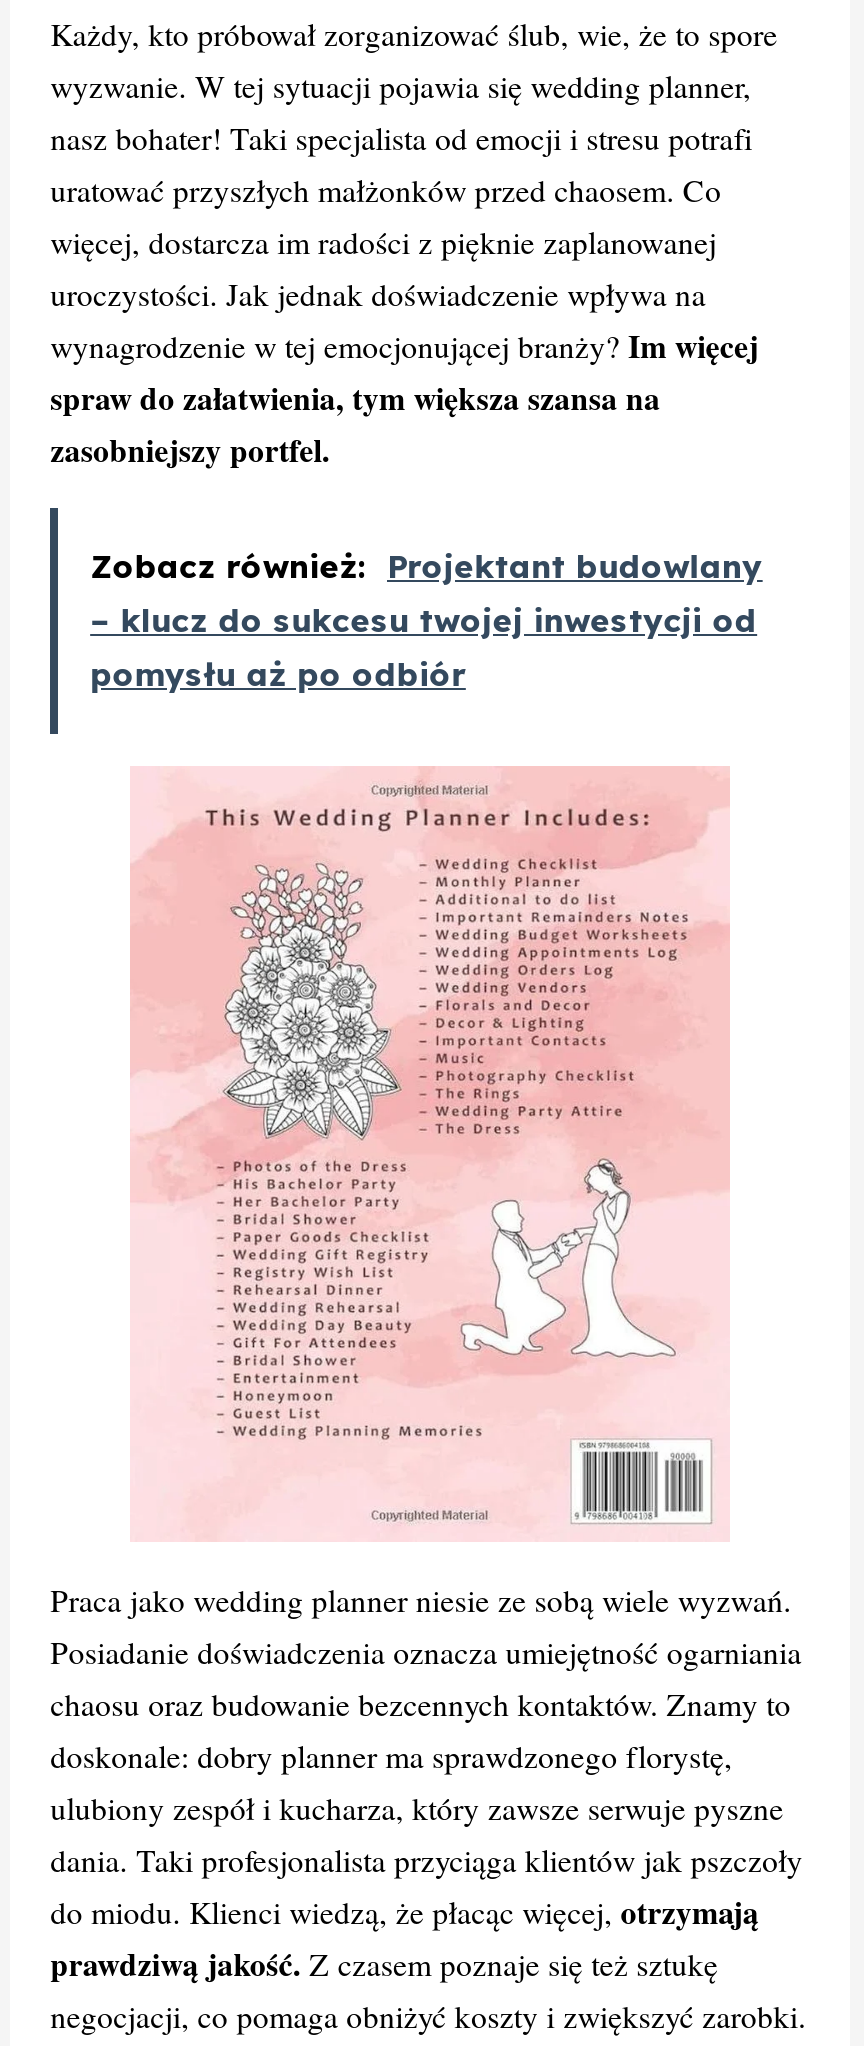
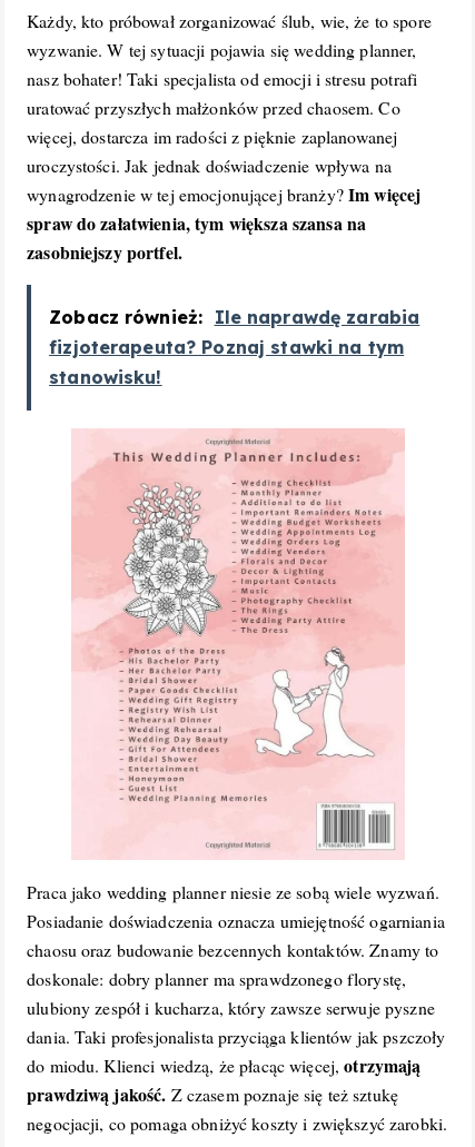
- Zobacz również: Projektant budowlany
- – klucz do sukcesu twojej inwestycji od
- pomysłu aż po odbiór
+ Zobacz również: Ile naprawdę zarabia
+ fizjoterapeuta? Poznaj stawki na tym
+ stanowisku!
